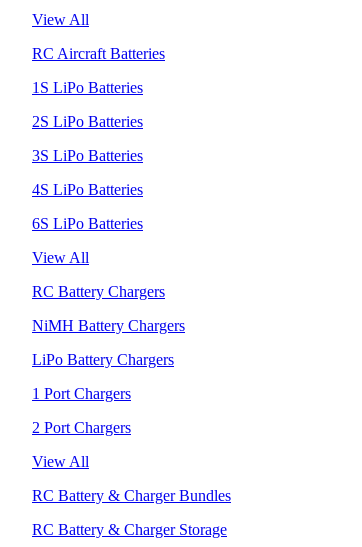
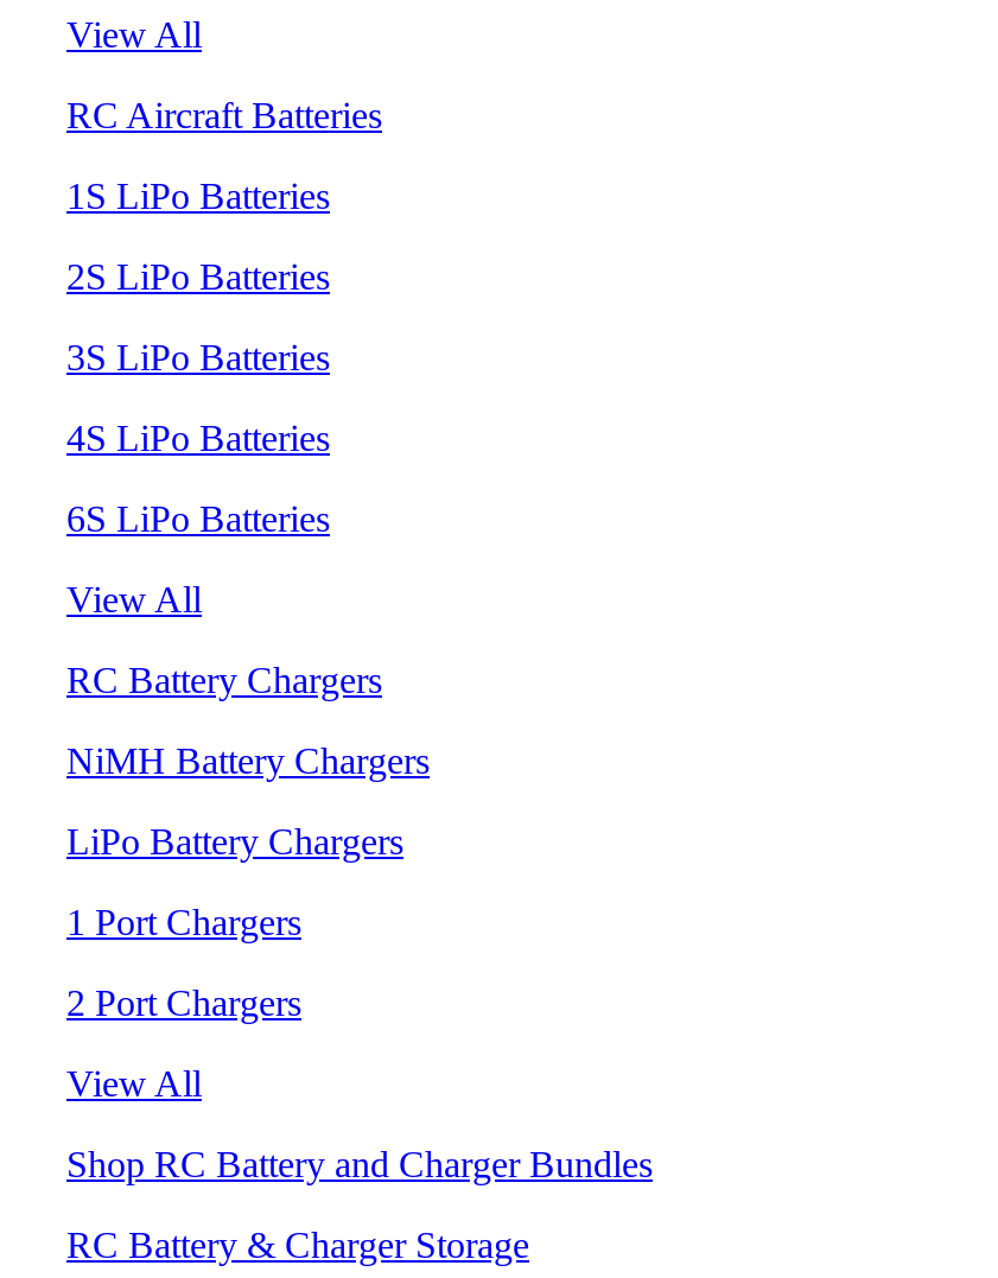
- RC Battery & Charger Bundles
+ Shop RC Battery and Charger Bundles
